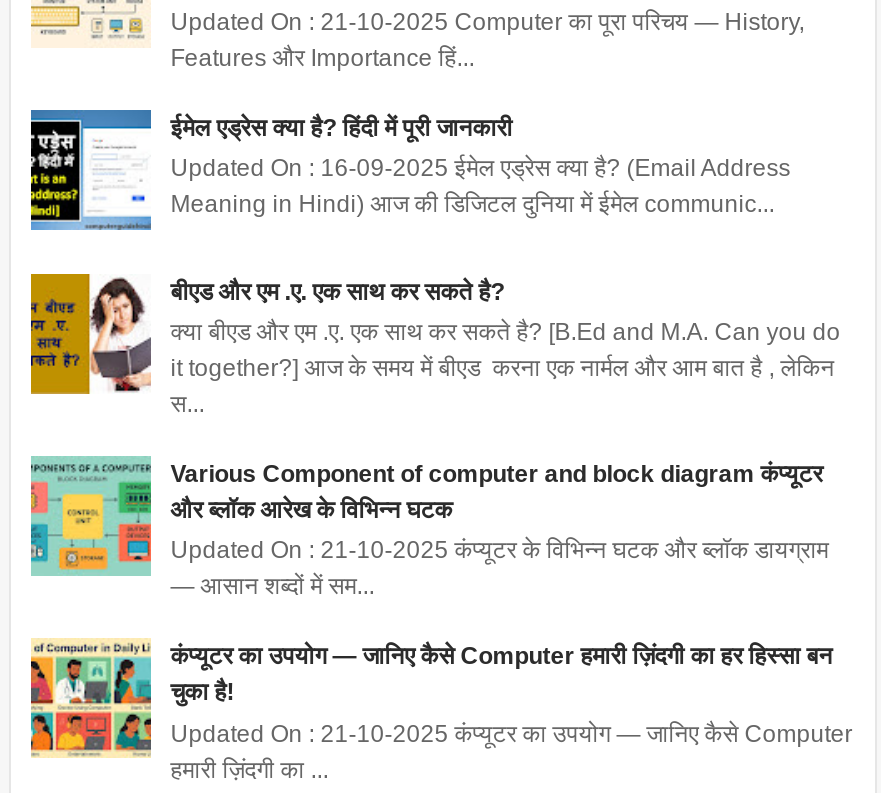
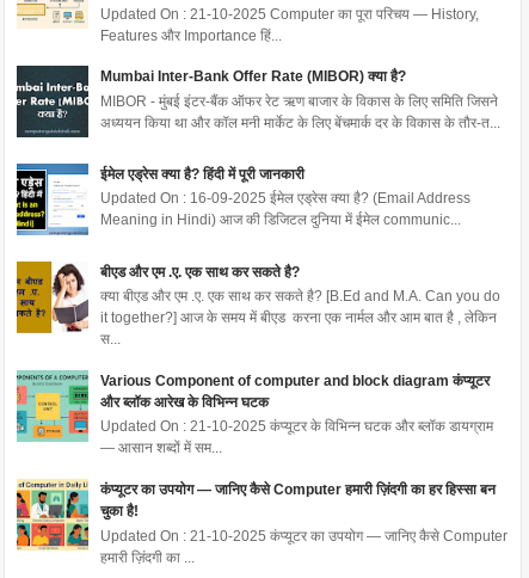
+ [image]
+ Mumbai Inter-Bank Offer Rate (MIBOR) क्या है?
+ MIBOR - मुंबई इंटर-बैंक ऑफर रेट ऋण बाजार के विकास के लिए समिति जिसने
+ अध्ययन किया था और कॉल मनी मार्केट के लिए बेंचमार्क दर के विकास के तौर-त...
